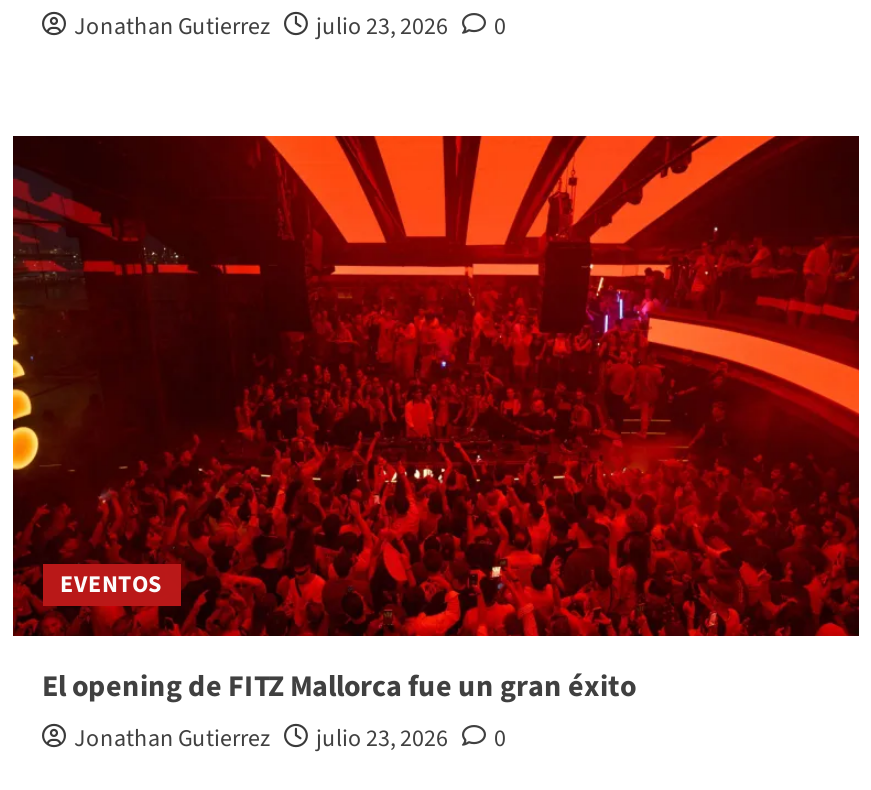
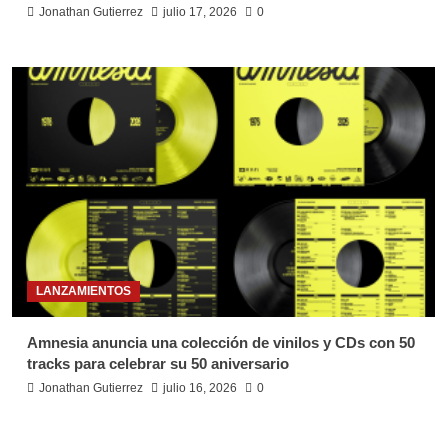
- Jonathan Gutierrez julio 23, 2026 0
+ Jonathan Gutierrez julio 17, 2026 0

- [image]
- EVENTOS
+ [image]
+ LANZAMIENTOS

- El opening de FITZ Mallorca fue un gran éxito
+ Amnesia anuncia una colección de vinilos y CDs con 50
+ tracks para celebrar su 50 aniversario

- Jonathan Gutierrez julio 23, 2026 0
+ Jonathan Gutierrez julio 16, 2026 0
